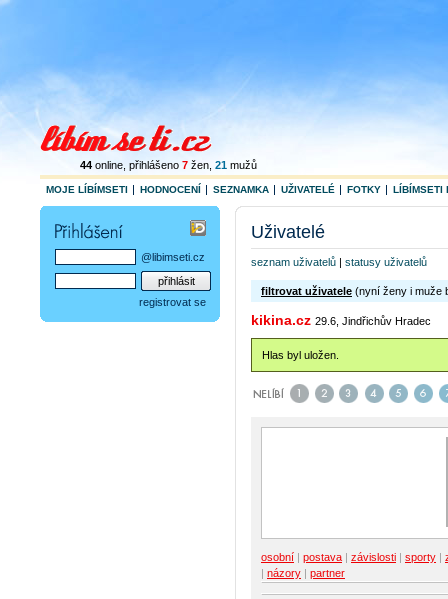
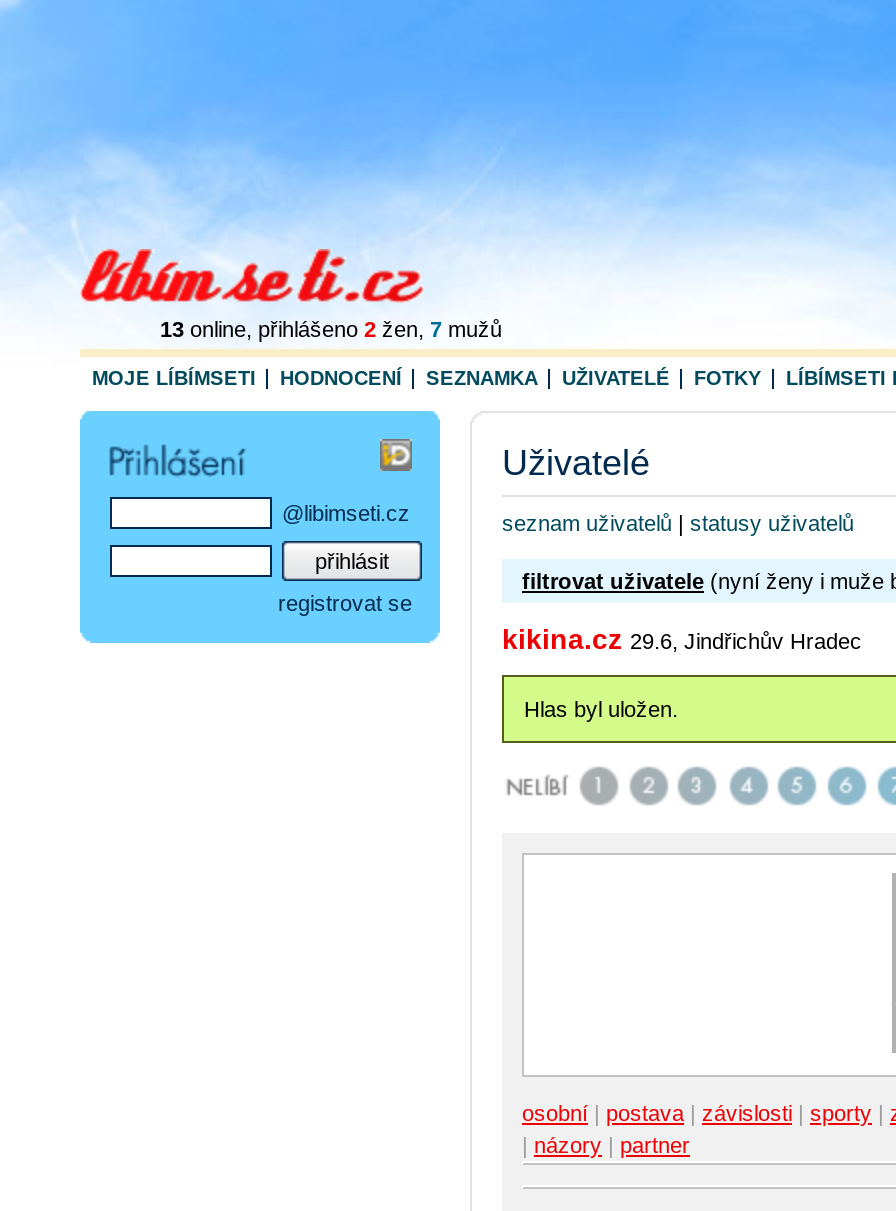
- 44 online, přihlášeno 7 žen, 21 mužů
+ 13 online, přihlášeno 2 žen, 7 mužů
